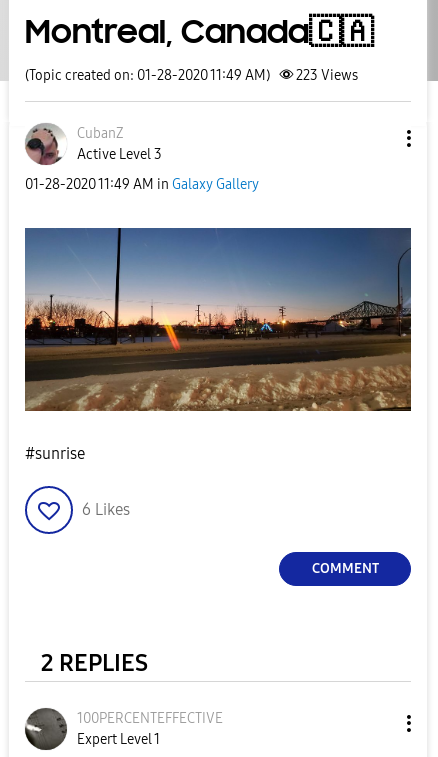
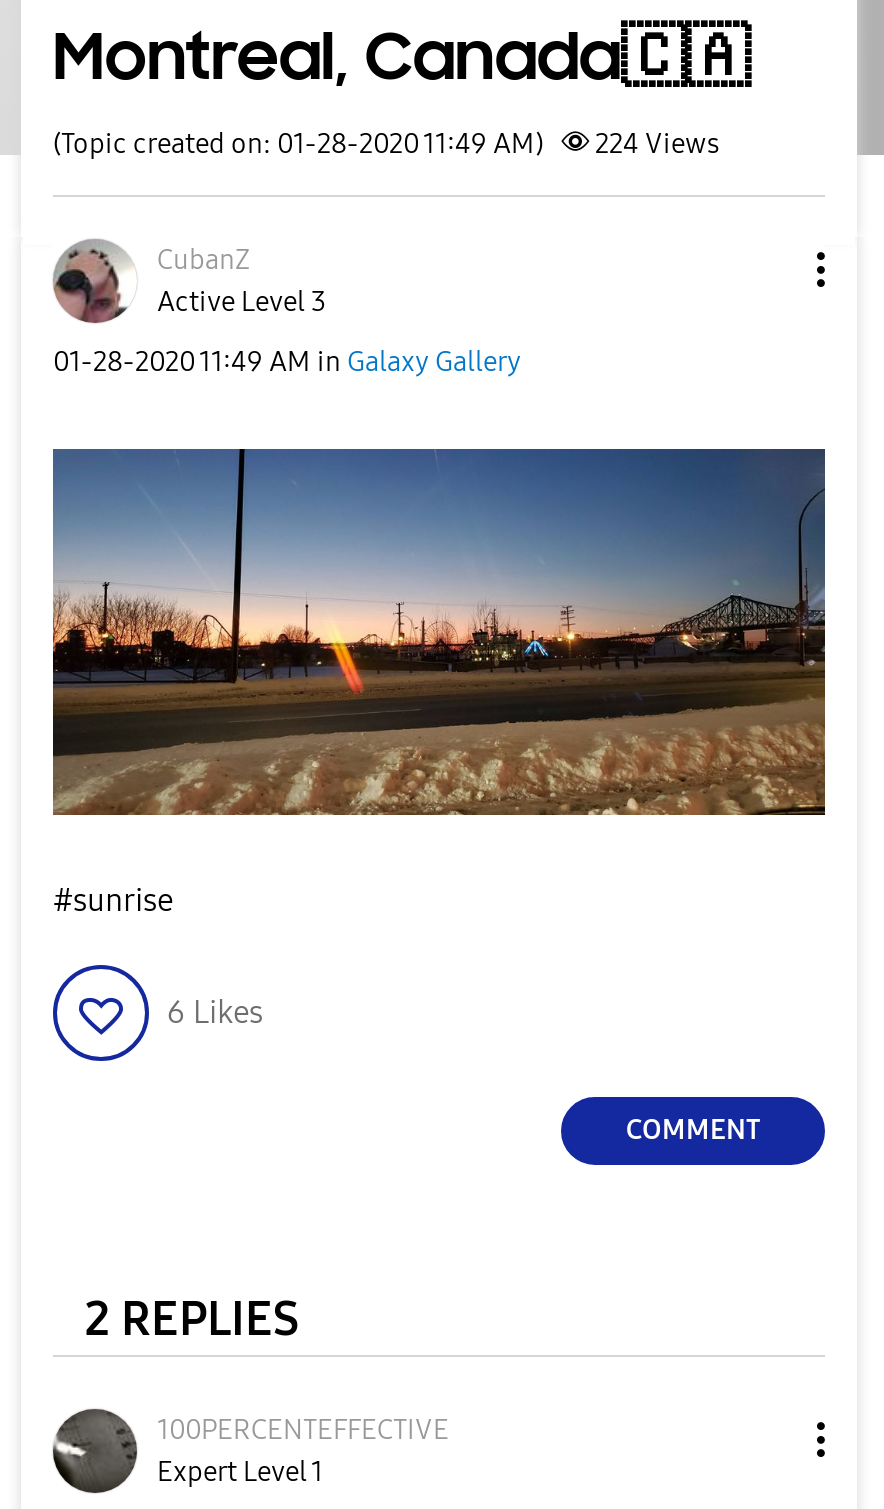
- (Topic created on: 01-28-2020 11:49 AM) 223 Views
+ (Topic created on: 01-28-2020 11:49 AM) 224 Views
